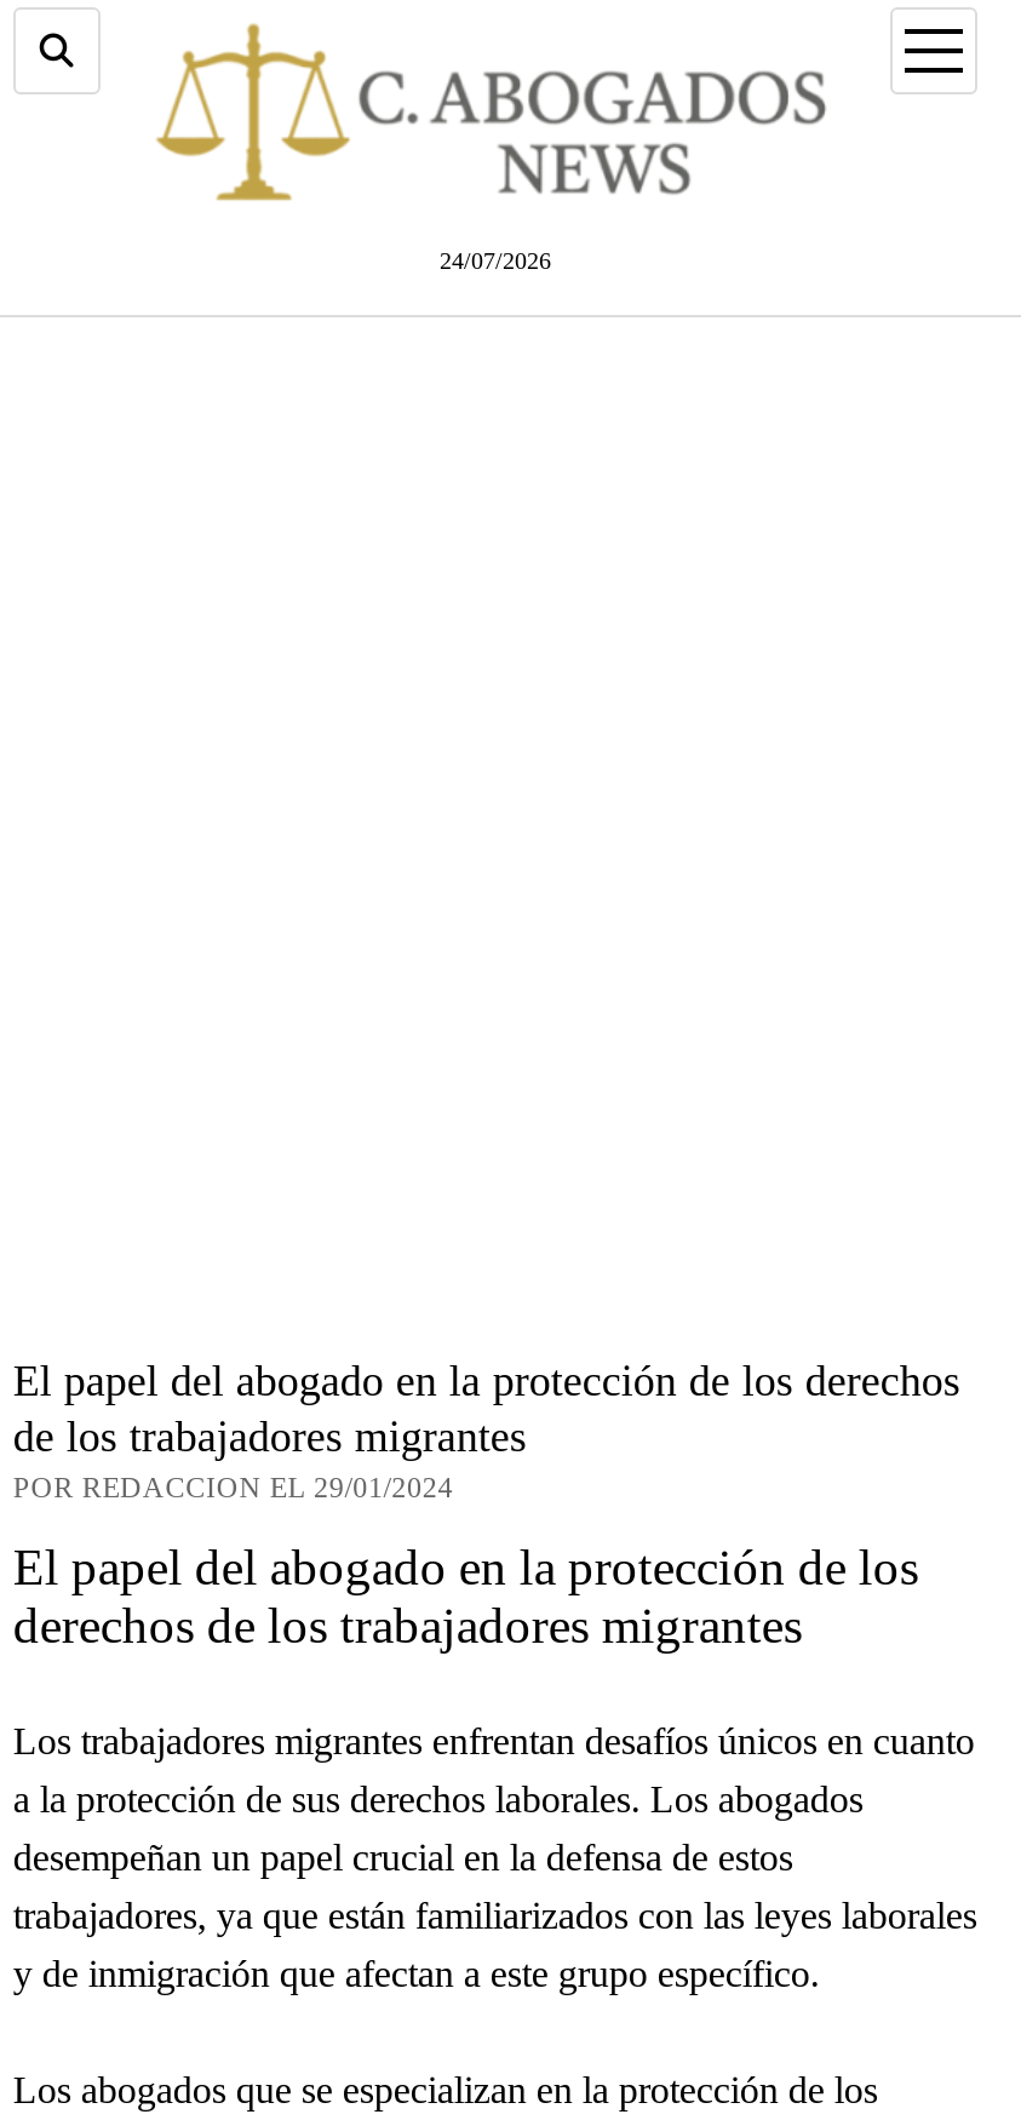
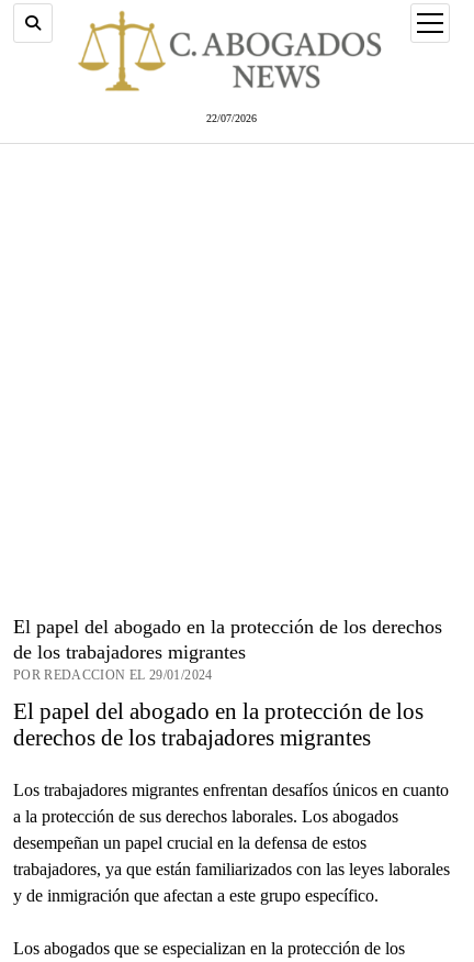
- 24/07/2026
+ 22/07/2026
